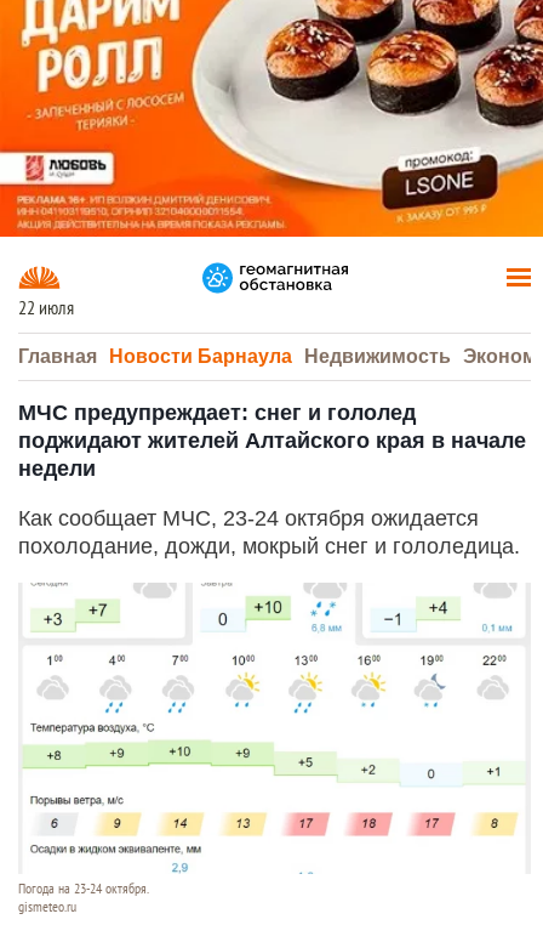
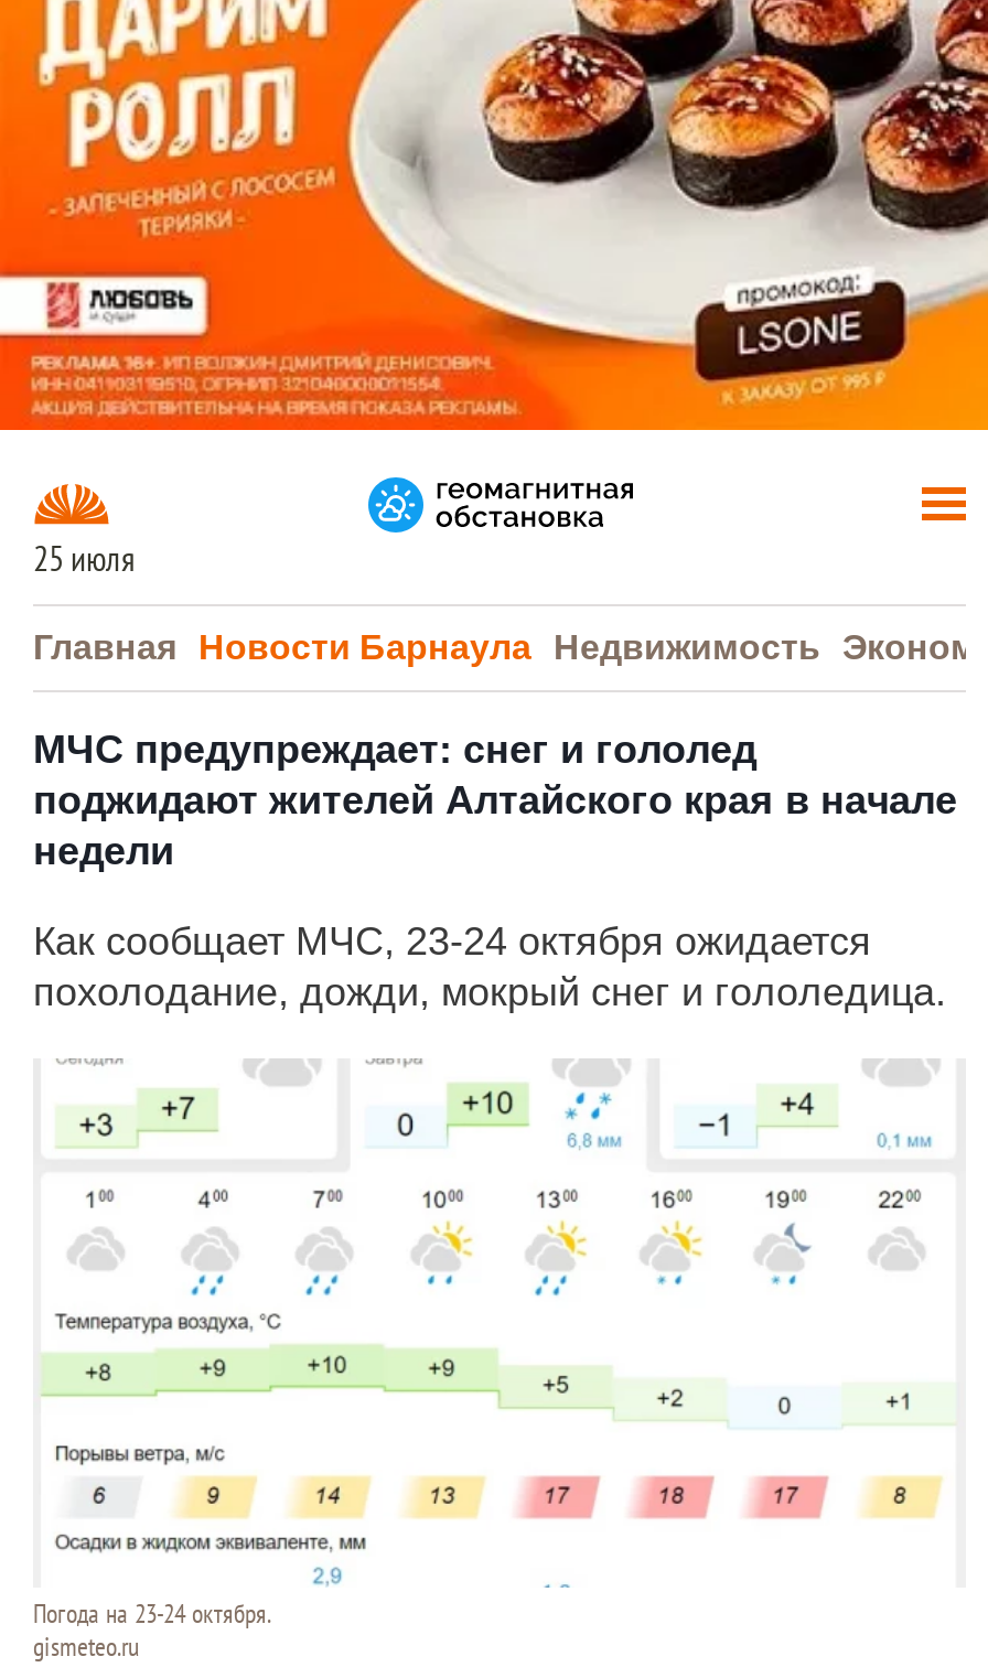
- 22 июля
+ 25 июля
